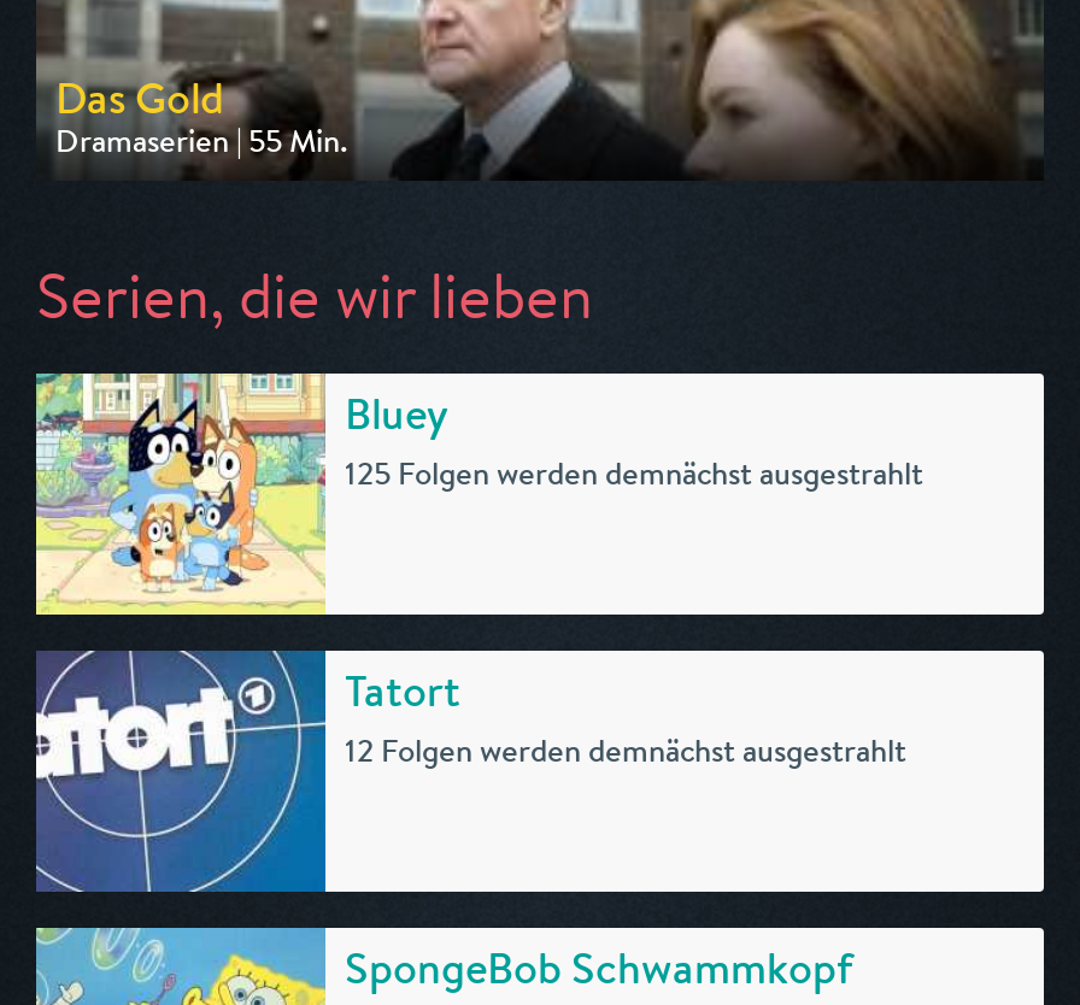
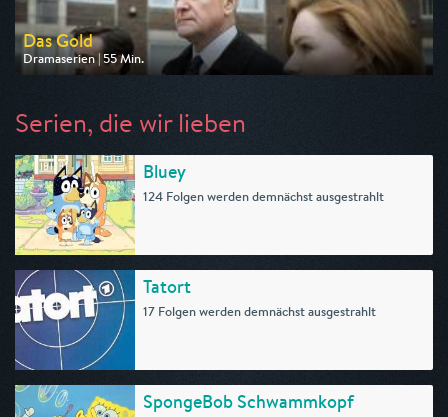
- 125 Folgen werden demnächst ausgestrahlt
+ 124 Folgen werden demnächst ausgestrahlt

- 12 Folgen werden demnächst ausgestrahlt
+ 17 Folgen werden demnächst ausgestrahlt
